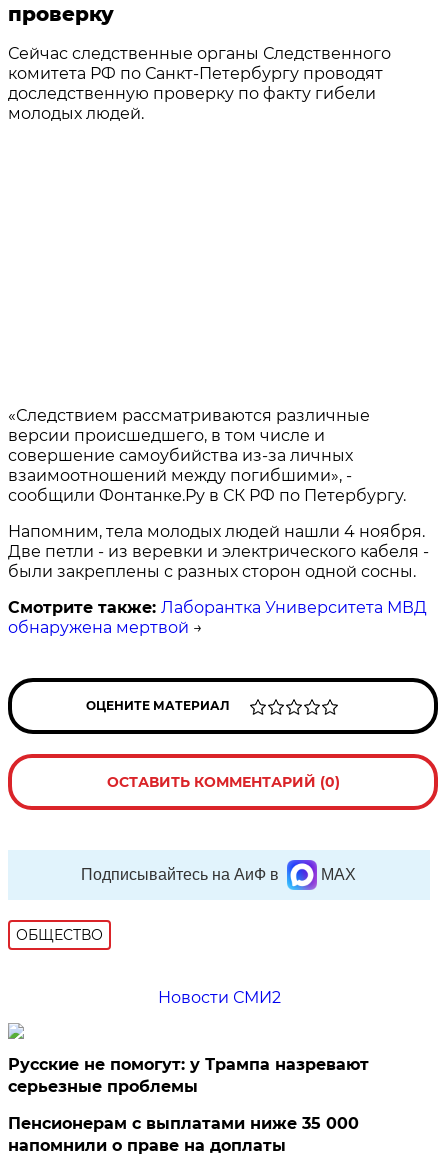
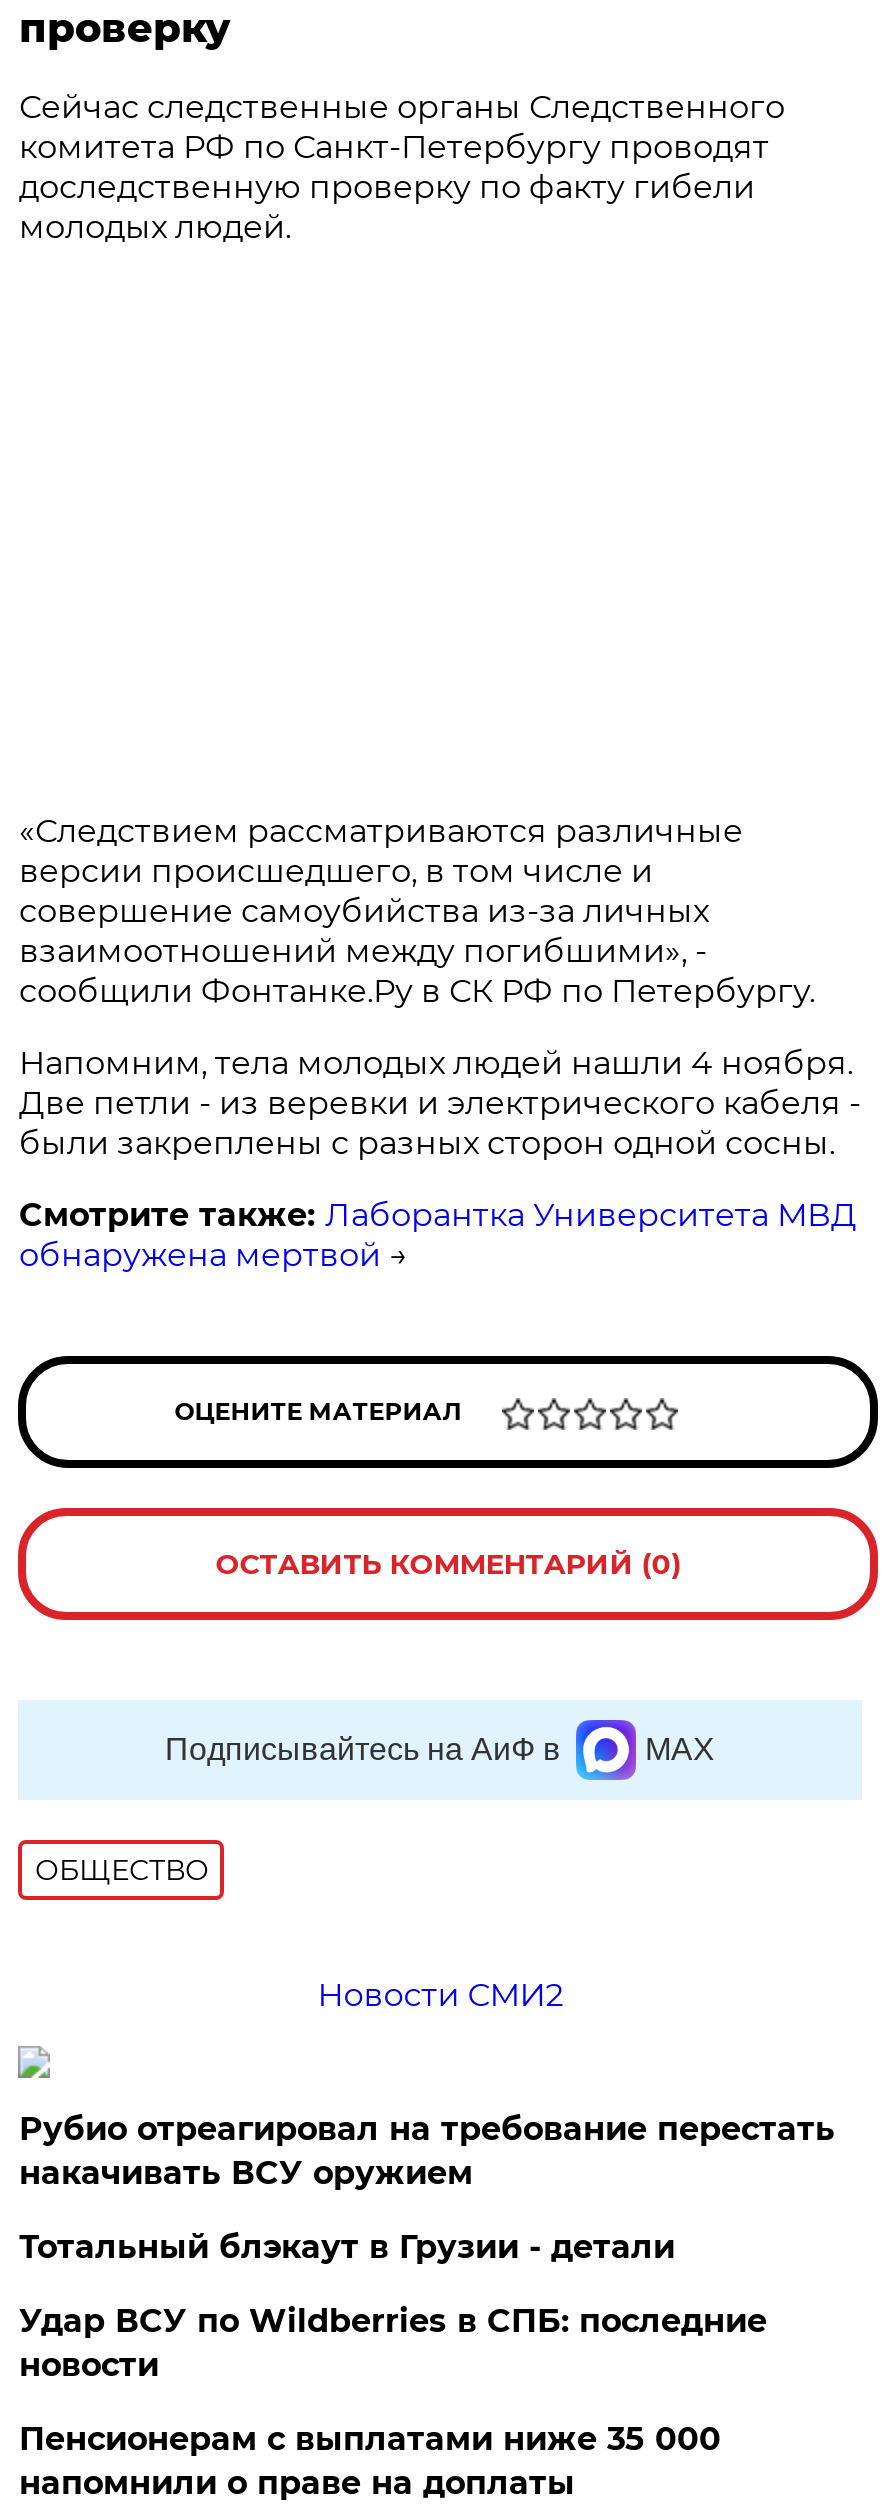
- Русские не помогут: у Трампа назревают
- серьезные проблемы
+ Рубио отреагировал на требование перестать
+ накачивать ВСУ оружием
+ Тотальный блэкаут в Грузии - детали
+ Удар ВСУ по Wildberries в СПБ: последние
+ новости
